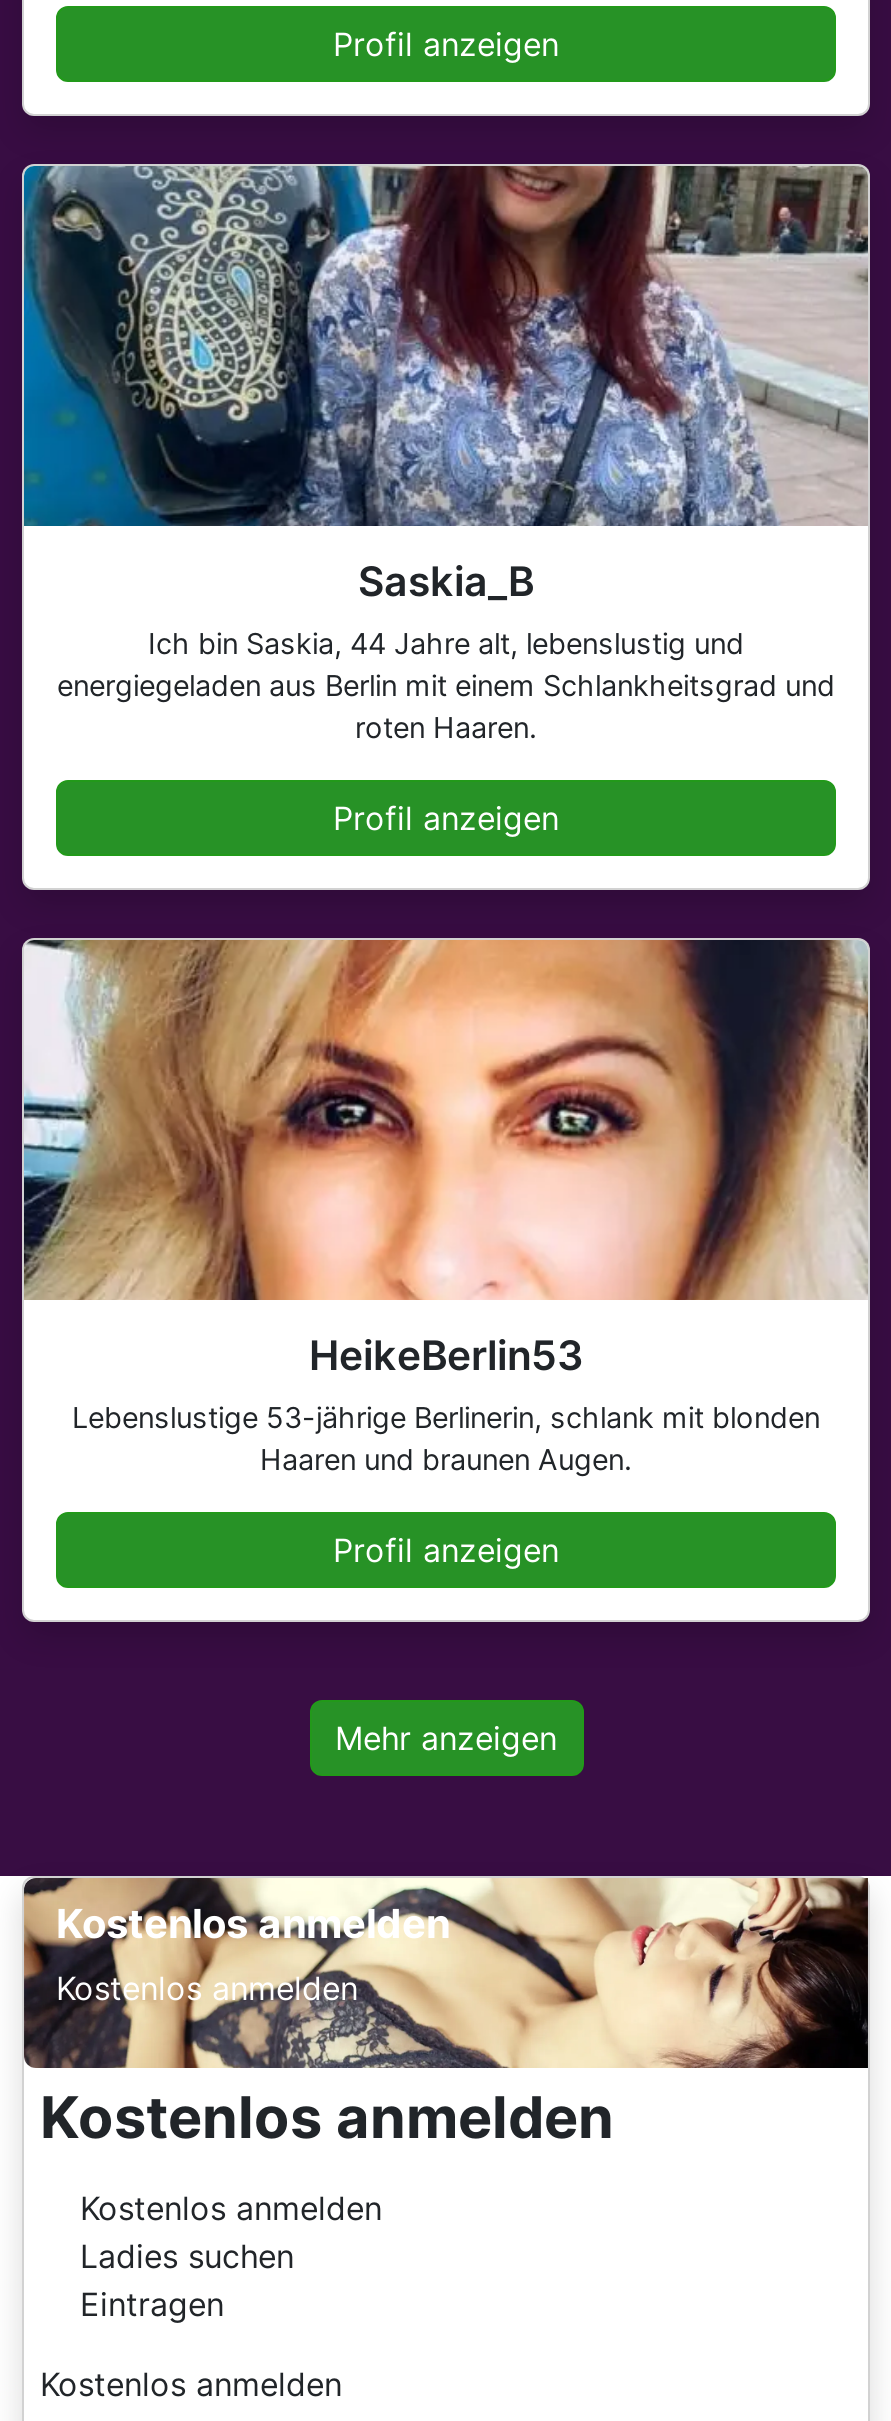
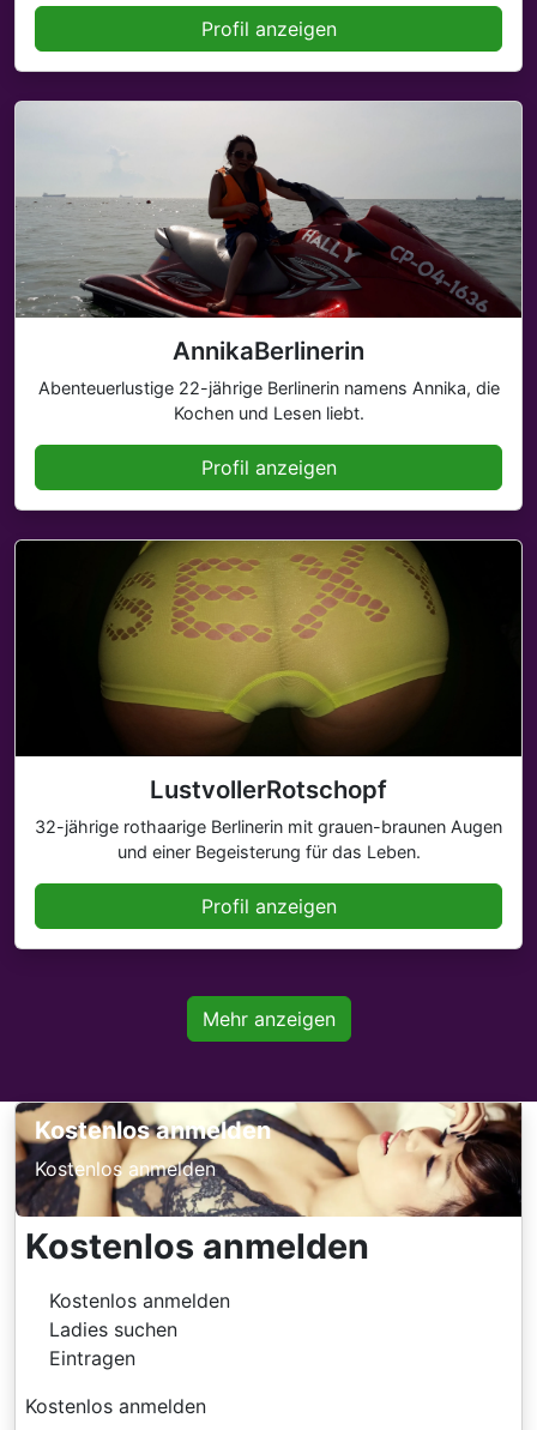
- [image]
- Saskia_B
- Ich bin Saskia, 44 Jahre alt, lebenslustig und
- energiegeladen aus Berlin mit einem Schlankheitsgrad und
- roten Haaren.
+ [image]
+ AnnikaBerlinerin
+ Abenteuerlustige 22-jährige Berlinerin namens Annika, die
+ Kochen und Lesen liebt.

- [image]
- HeikeBerlin53
- Lebenslustige 53-jährige Berlinerin, schlank mit blonden
- Haaren und braunen Augen.
+ [image]
+ LustvollerRotschopf
+ 32-jährige rothaarige Berlinerin mit grauen-braunen Augen
+ und einer Begeisterung für das Leben.
